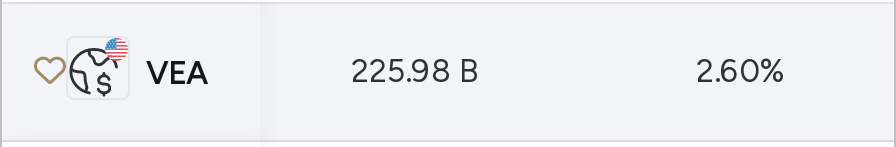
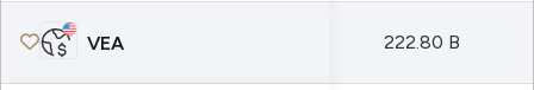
- 225.98 B
- 2.60%
+ 222.80 B
